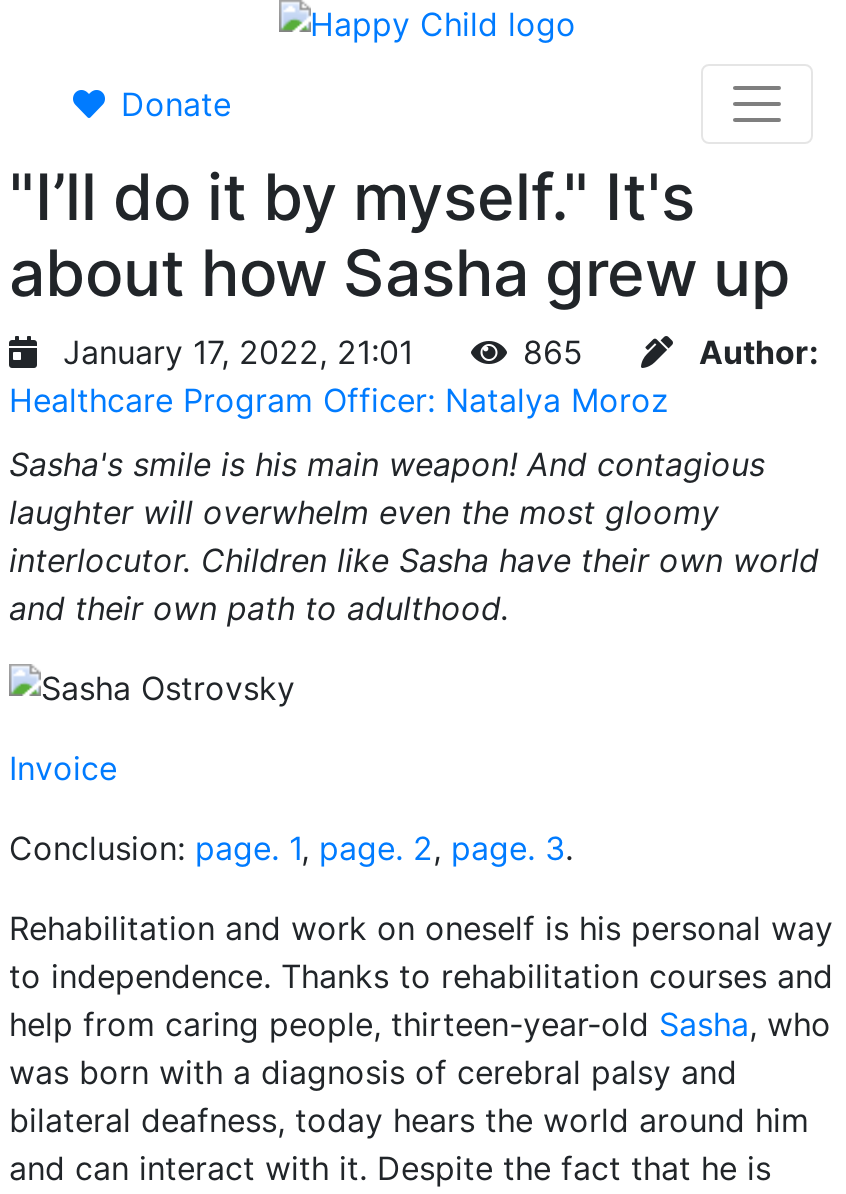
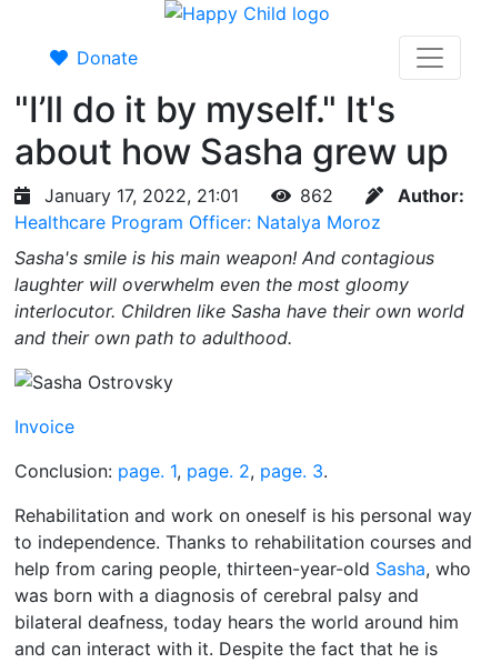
- 865
+ 862
